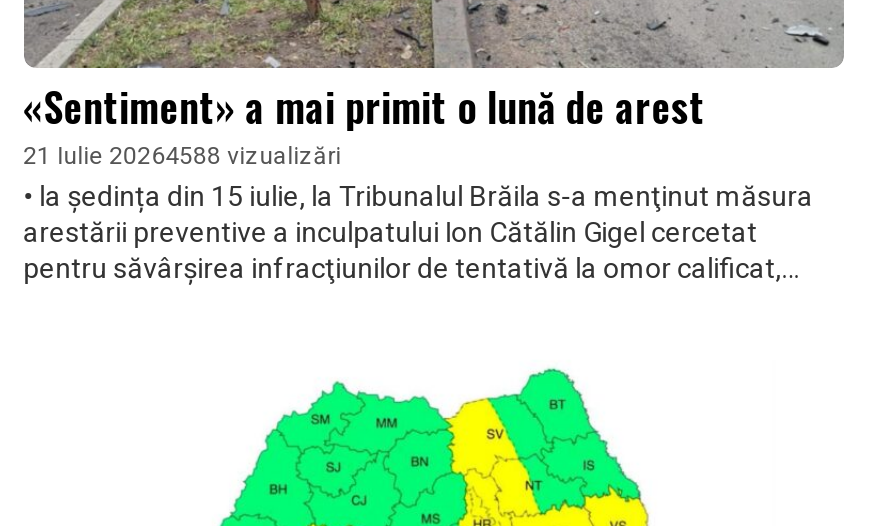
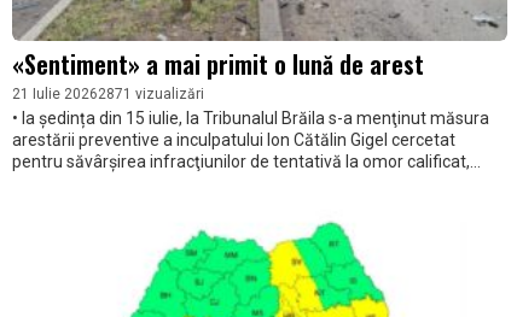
- 21 Iulie 20264588 vizualizări
+ 21 Iulie 20262871 vizualizări
